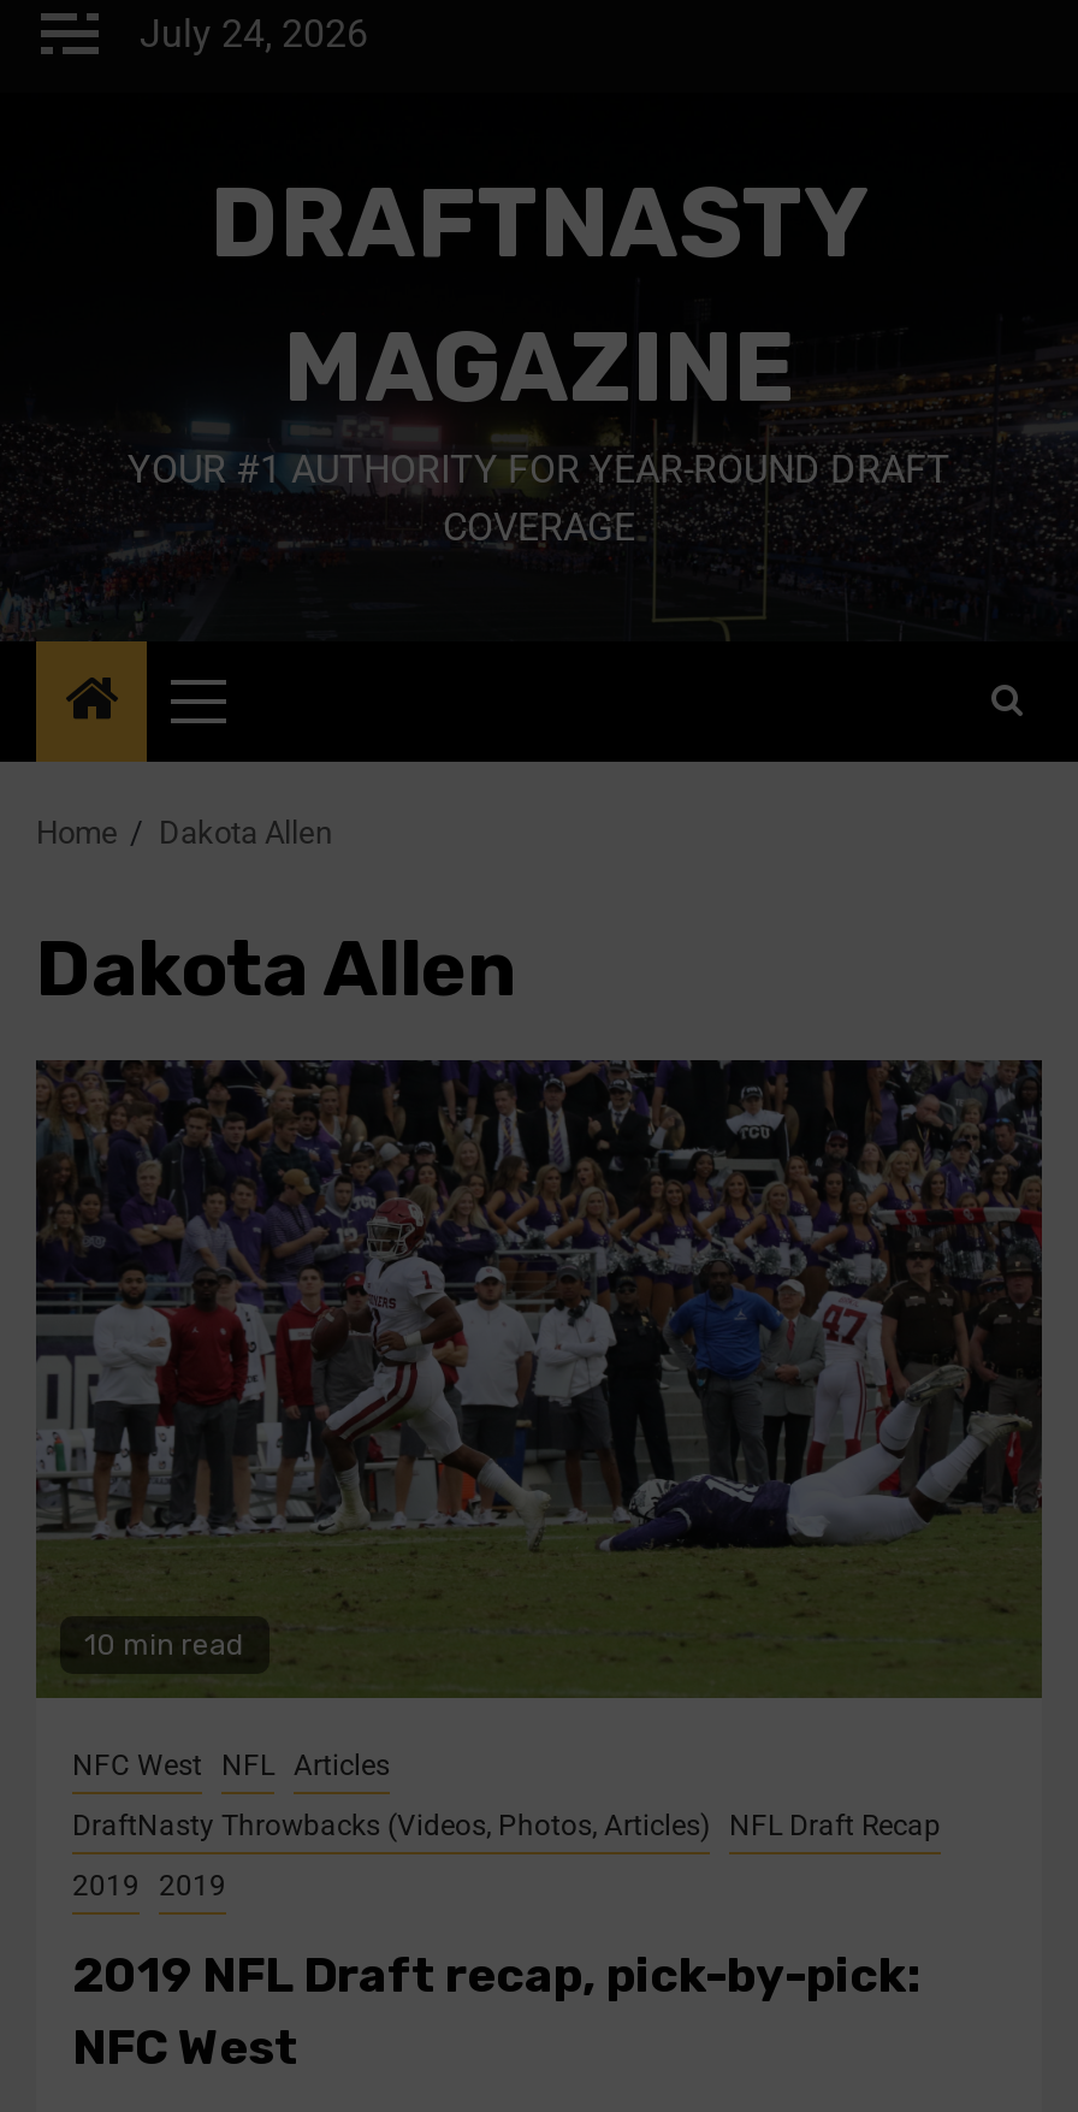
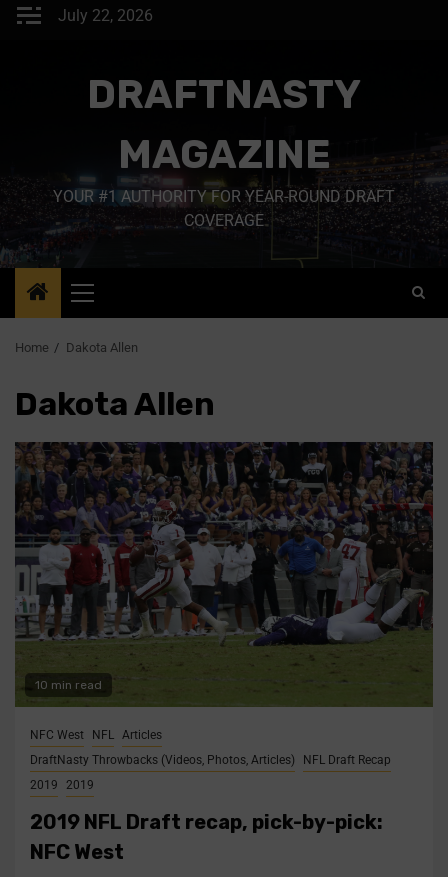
- July 24, 2026
+ July 22, 2026
